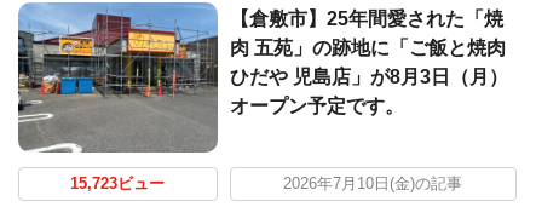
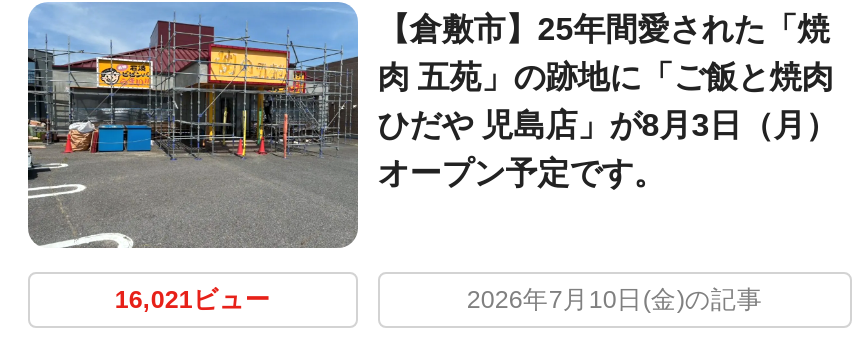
- 15,723ビュー
+ 16,021ビュー
